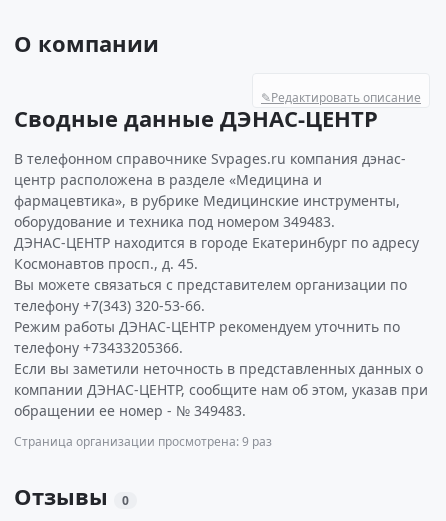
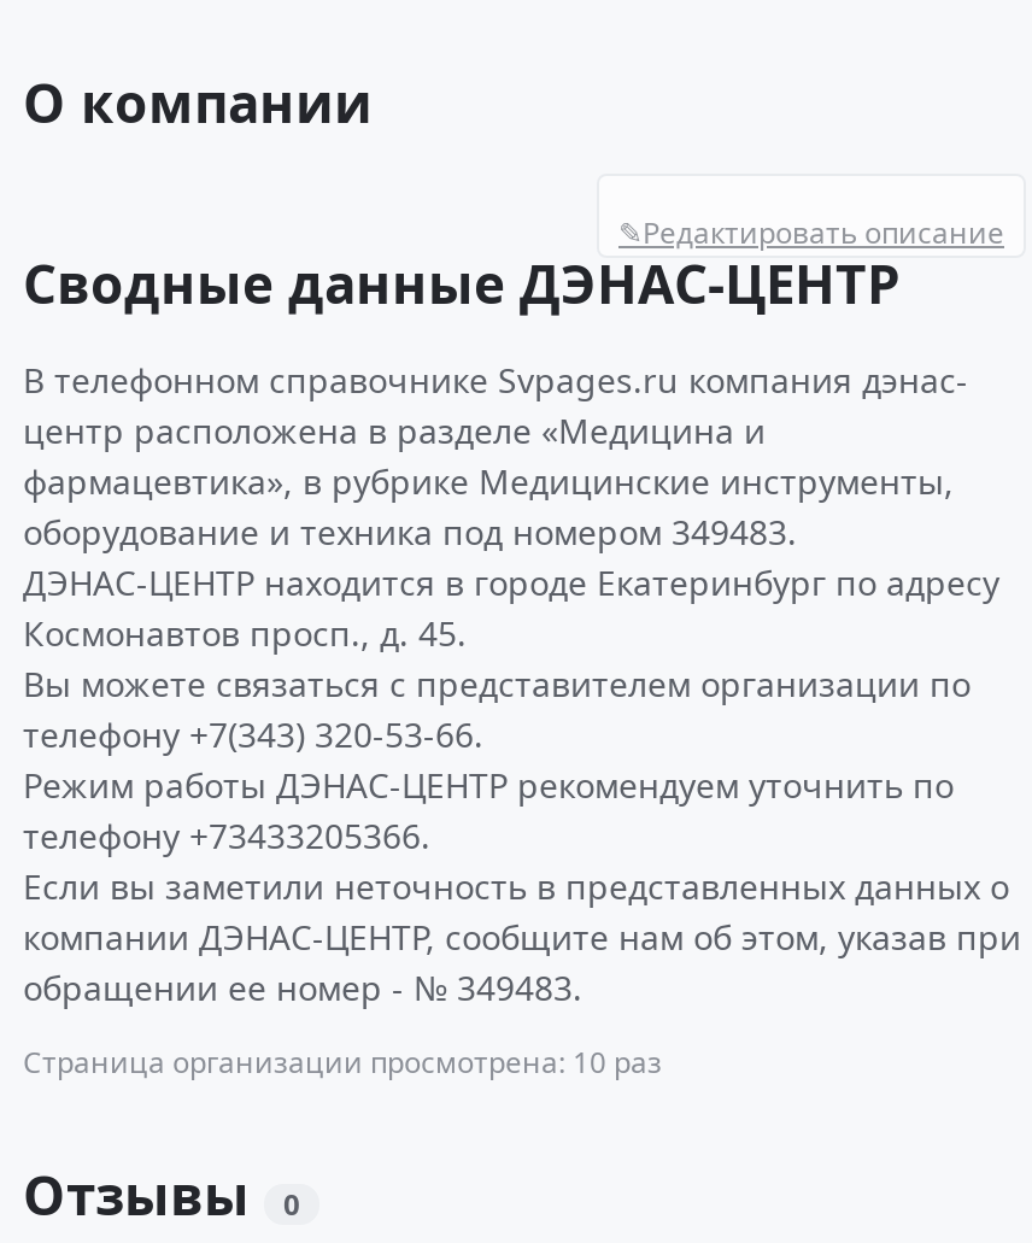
- Страница организации просмотрена: 9 раз
+ Страница организации просмотрена: 10 раз
